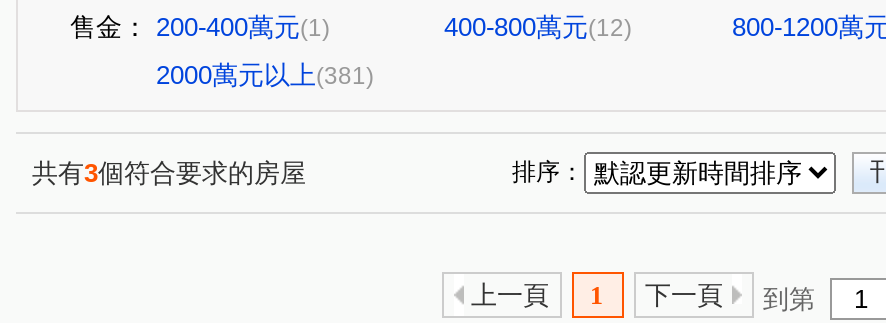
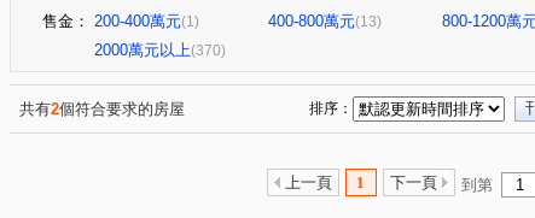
- 400-800萬元(12)
+ 400-800萬元(13)

- 2000萬元以上(381)
+ 2000萬元以上(370)

- 共有3個符合要求的房屋
+ 共有2個符合要求的房屋
